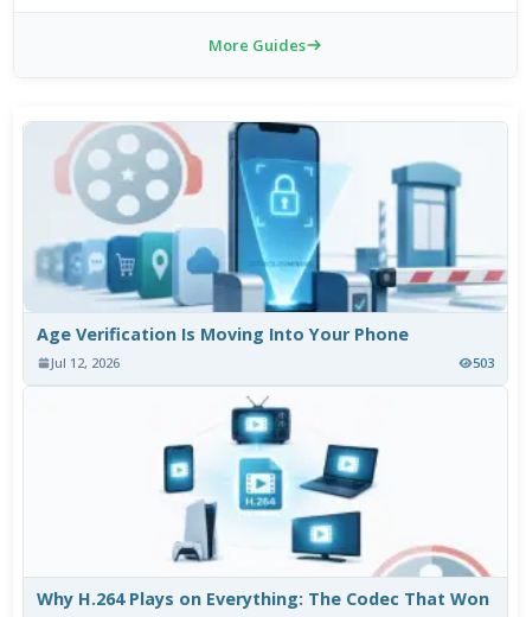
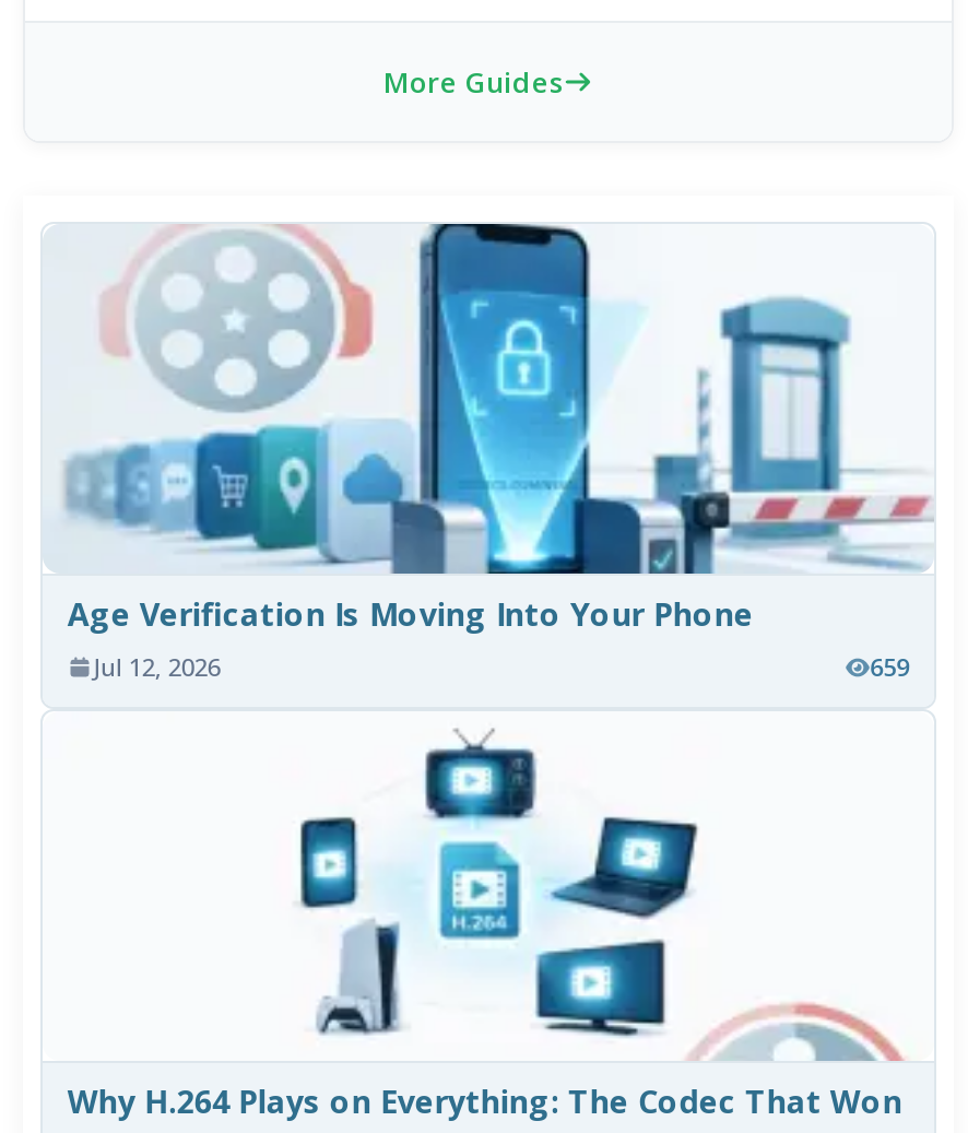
- 503
+ 659
